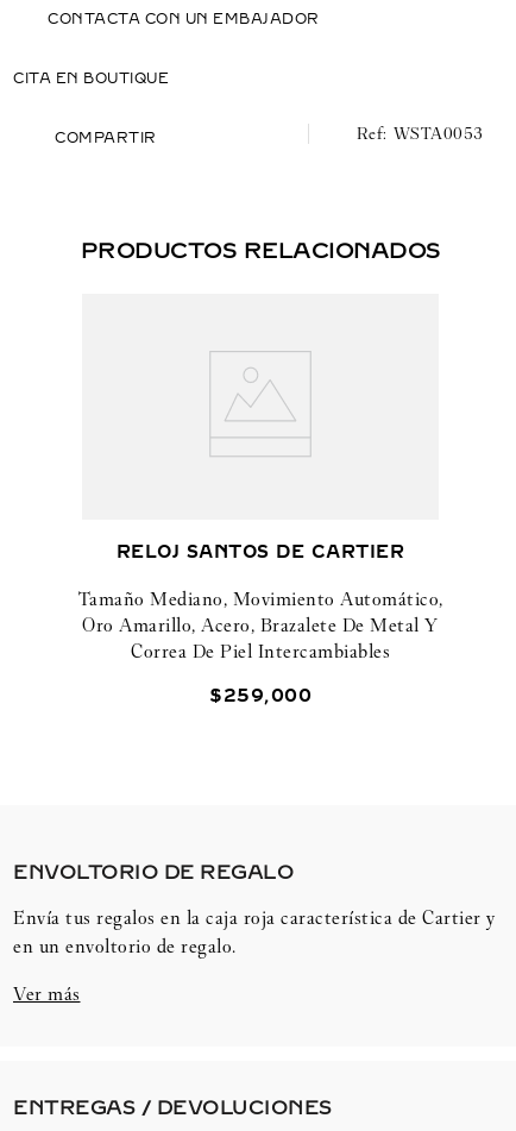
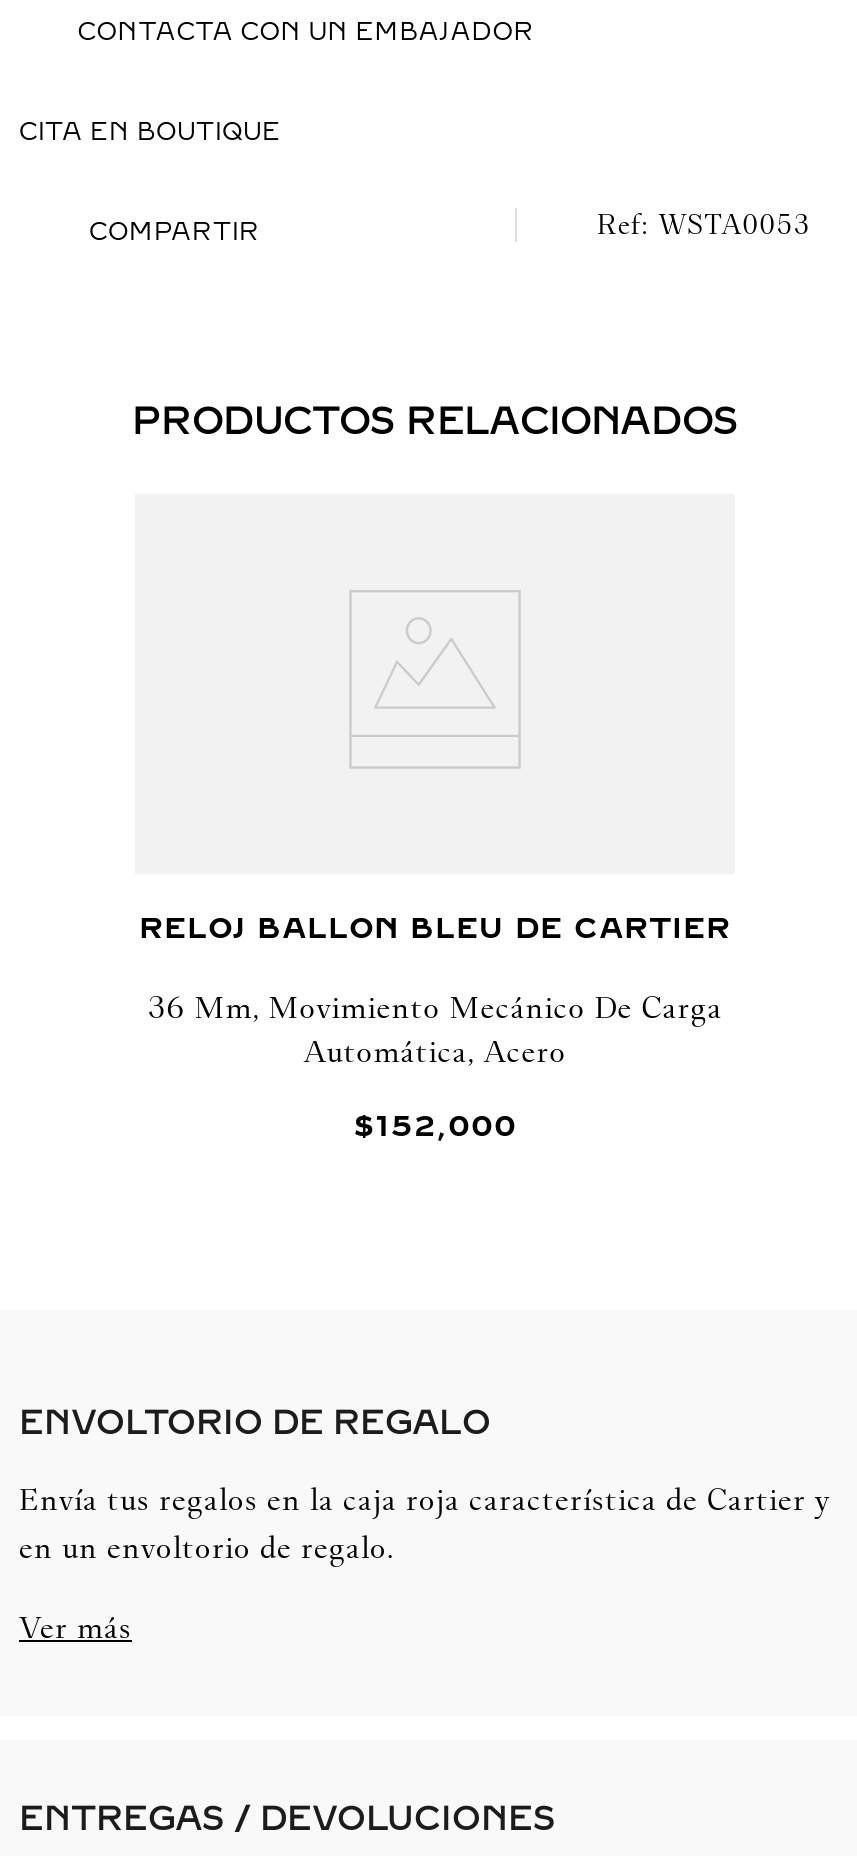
- RELOJ SANTOS DE CARTIER
+ RELOJ BALLON BLEU DE CARTIER

- Tamaño Mediano, Movimiento Automático,
- Oro Amarillo, Acero, Brazalete De Metal Y
- Correa De Piel Intercambiables
+ 36 Mm, Movimiento Mecánico De Carga
+ Automática, Acero

- $259, 000
+ $152, 000
